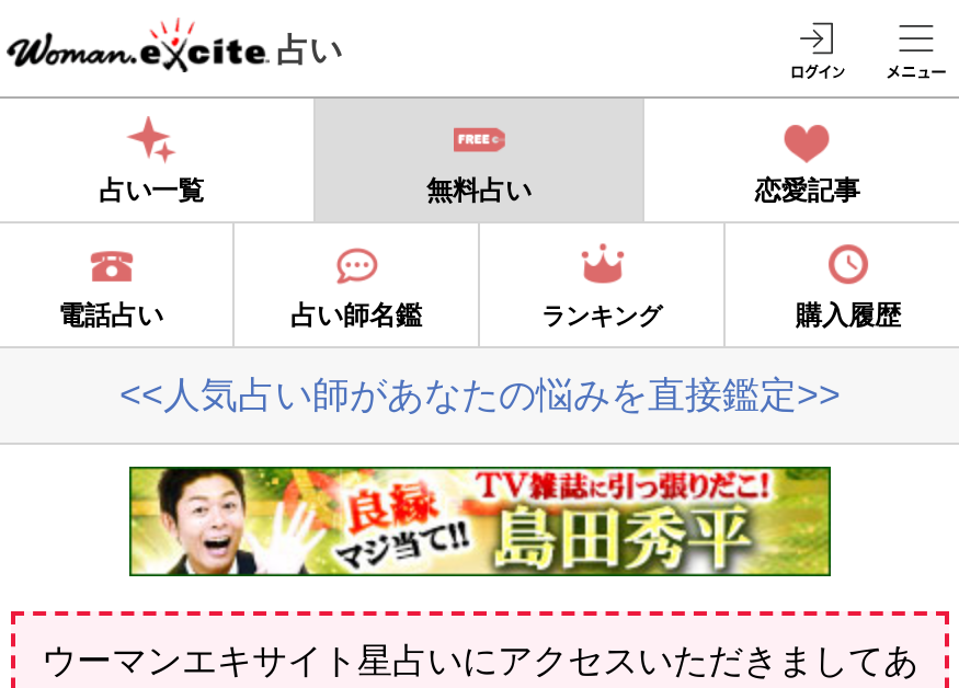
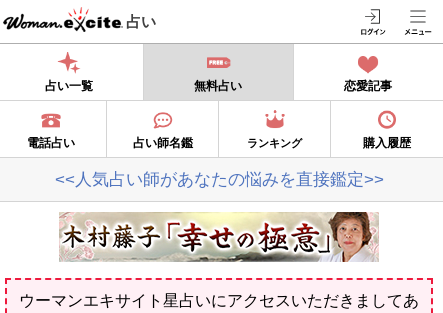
- [image]
+ [image]
